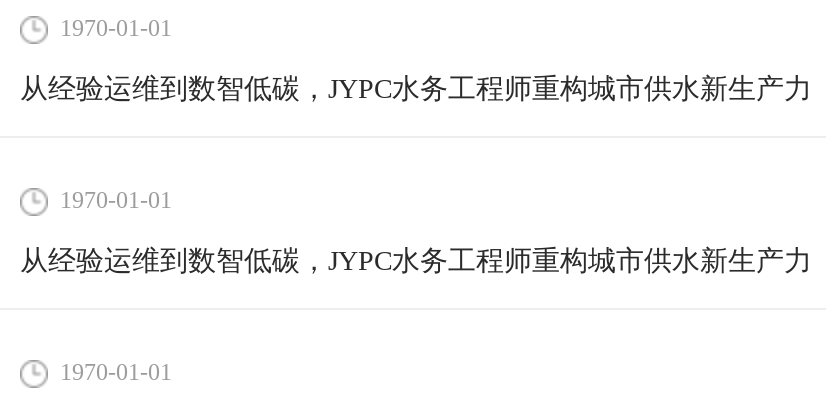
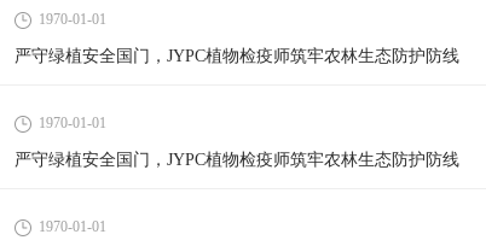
- 从经验运维到数智低碳，JYPC水务工程师重构城市供水新生产力
+ 严守绿植安全国门，JYPC植物检疫师筑牢农林生态防护防线

- 从经验运维到数智低碳，JYPC水务工程师重构城市供水新生产力
+ 严守绿植安全国门，JYPC植物检疫师筑牢农林生态防护防线
